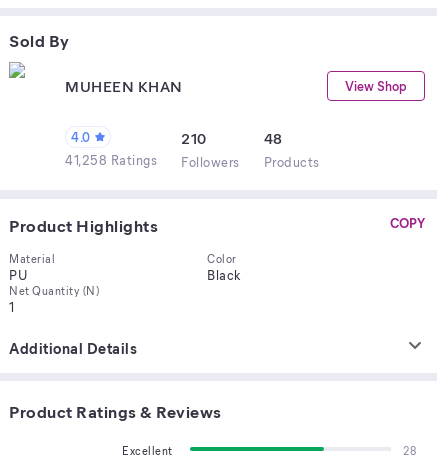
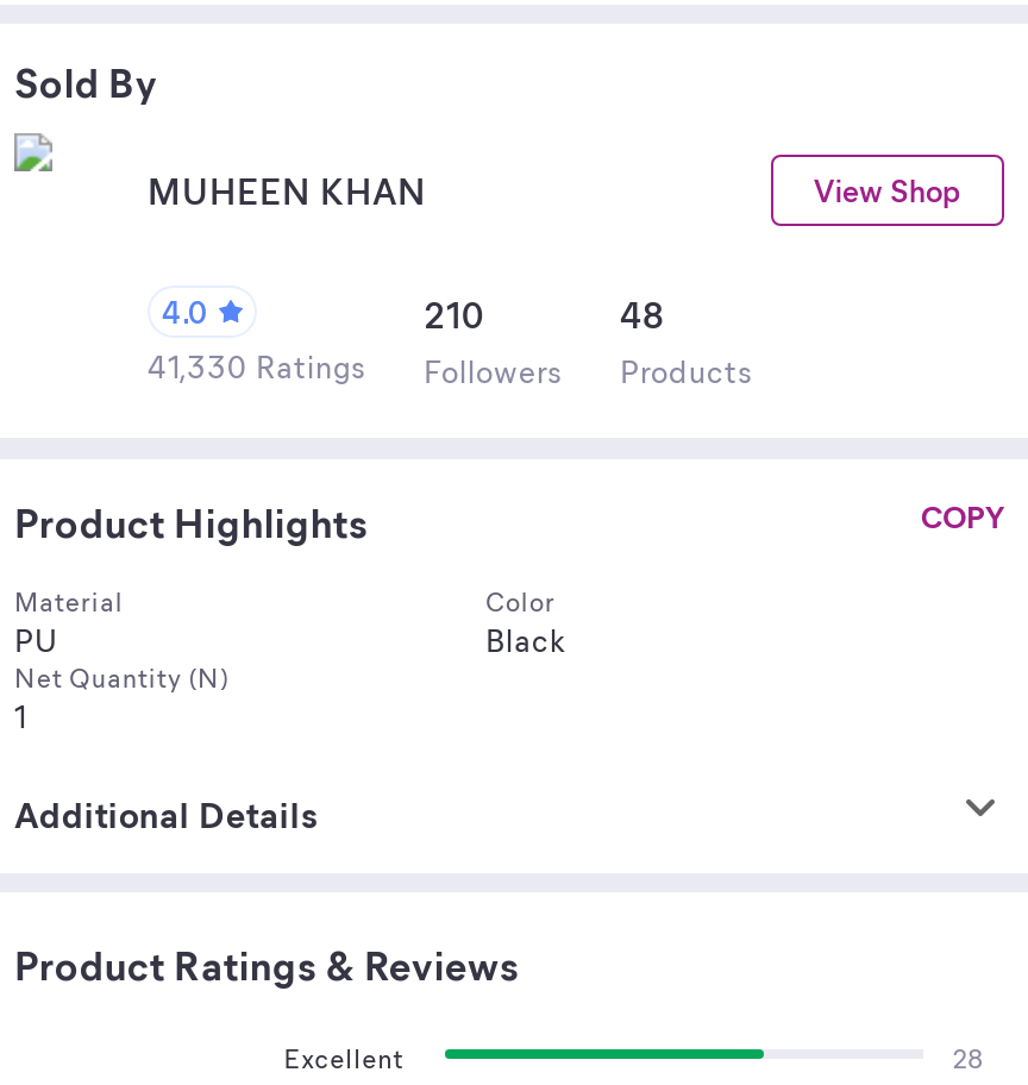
- 41,258 Ratings Followers Products
+ 41,330 Ratings Followers Products
